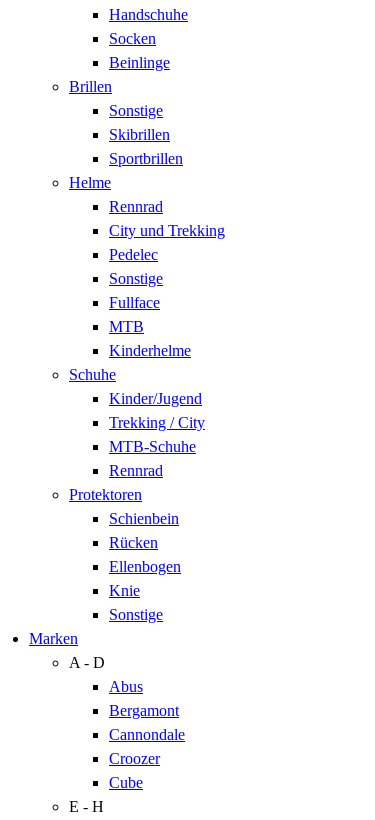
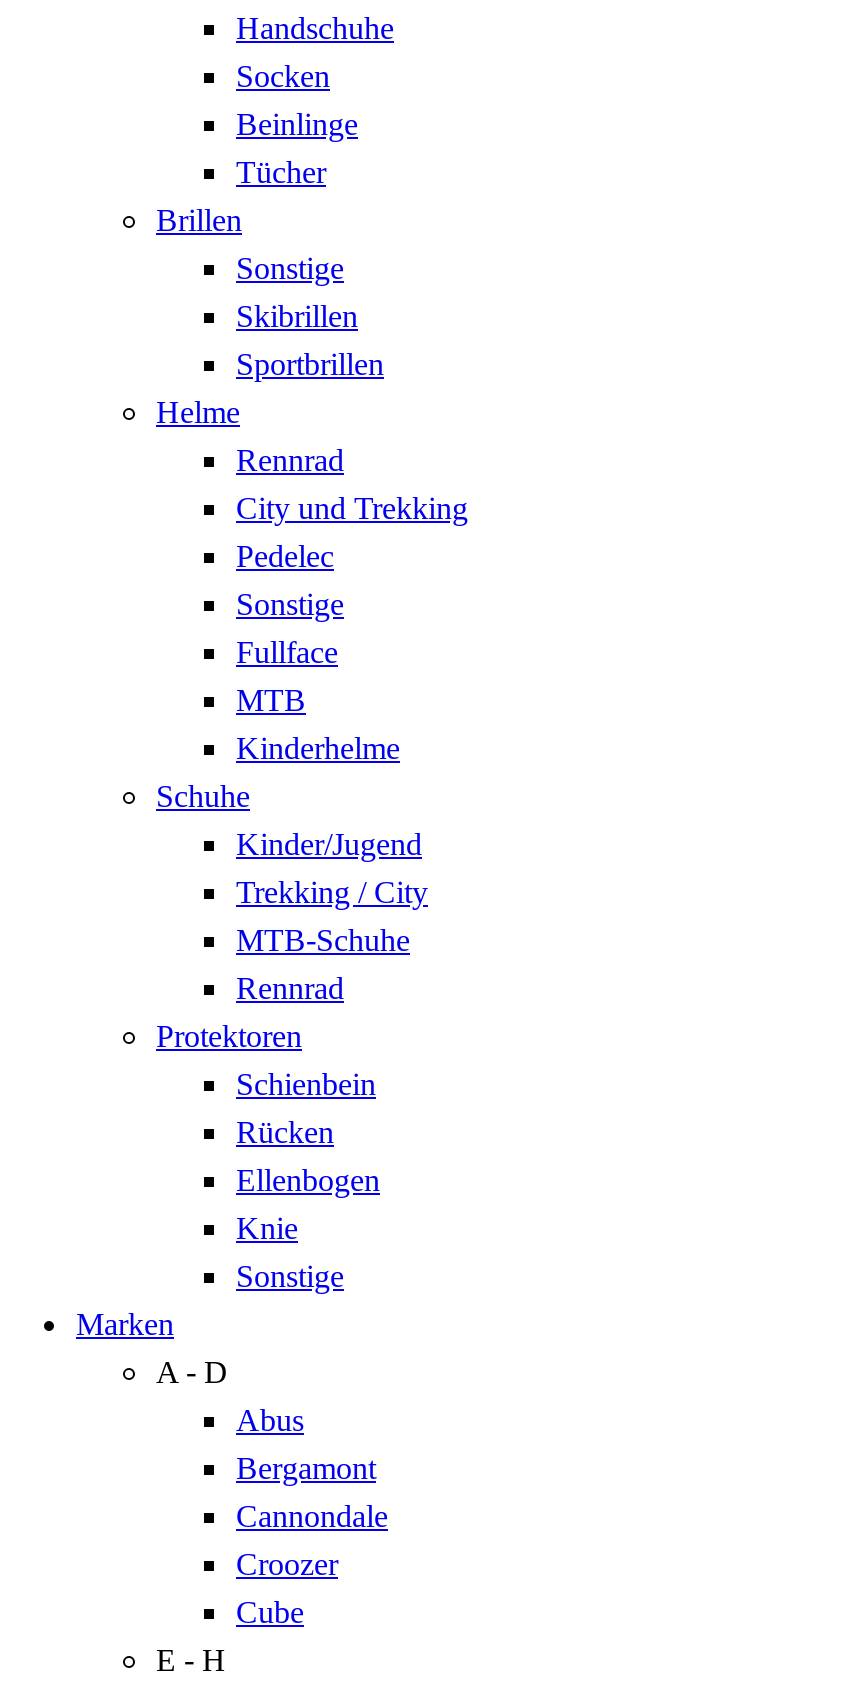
+ Tücher
